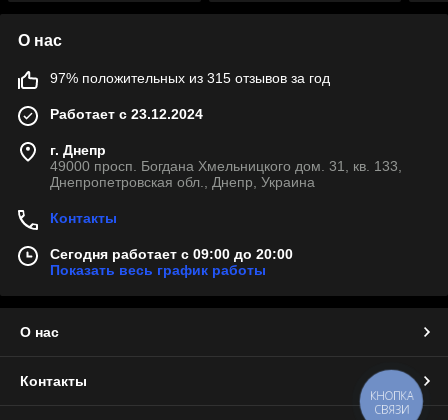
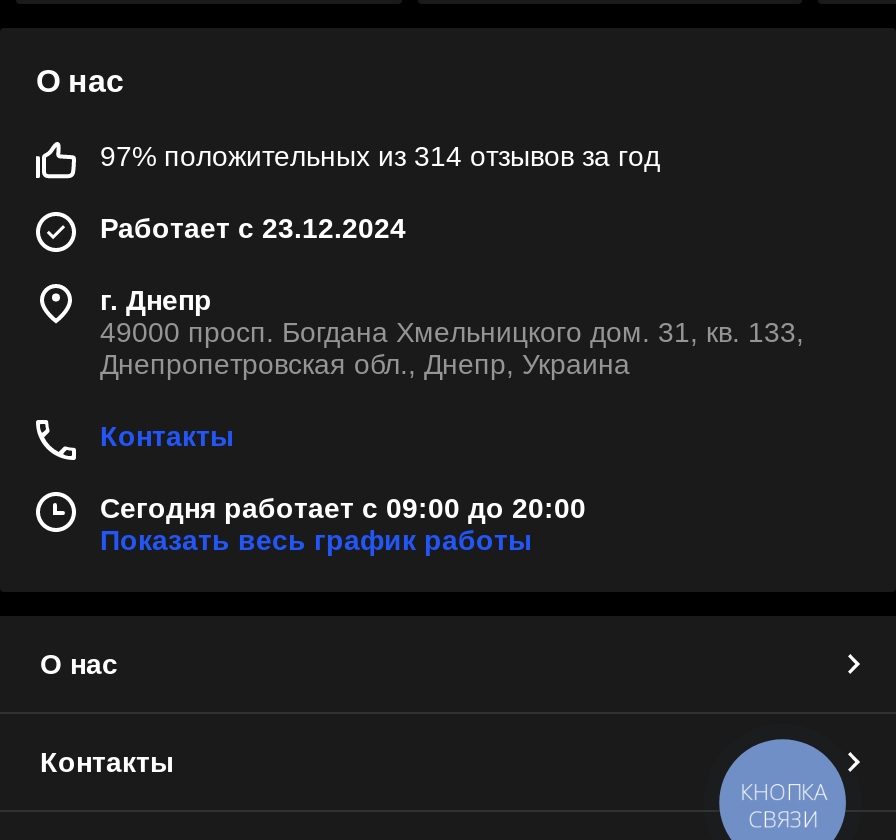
- 97% положительных из 315 отзывов за год
+ 97% положительных из 314 отзывов за год
